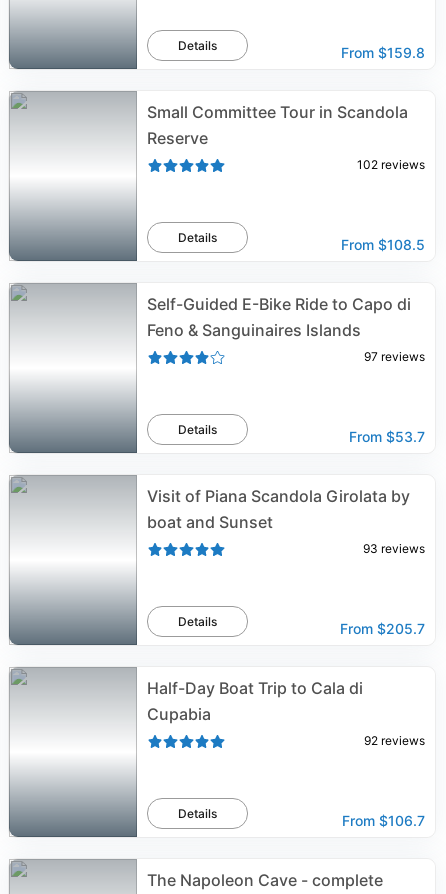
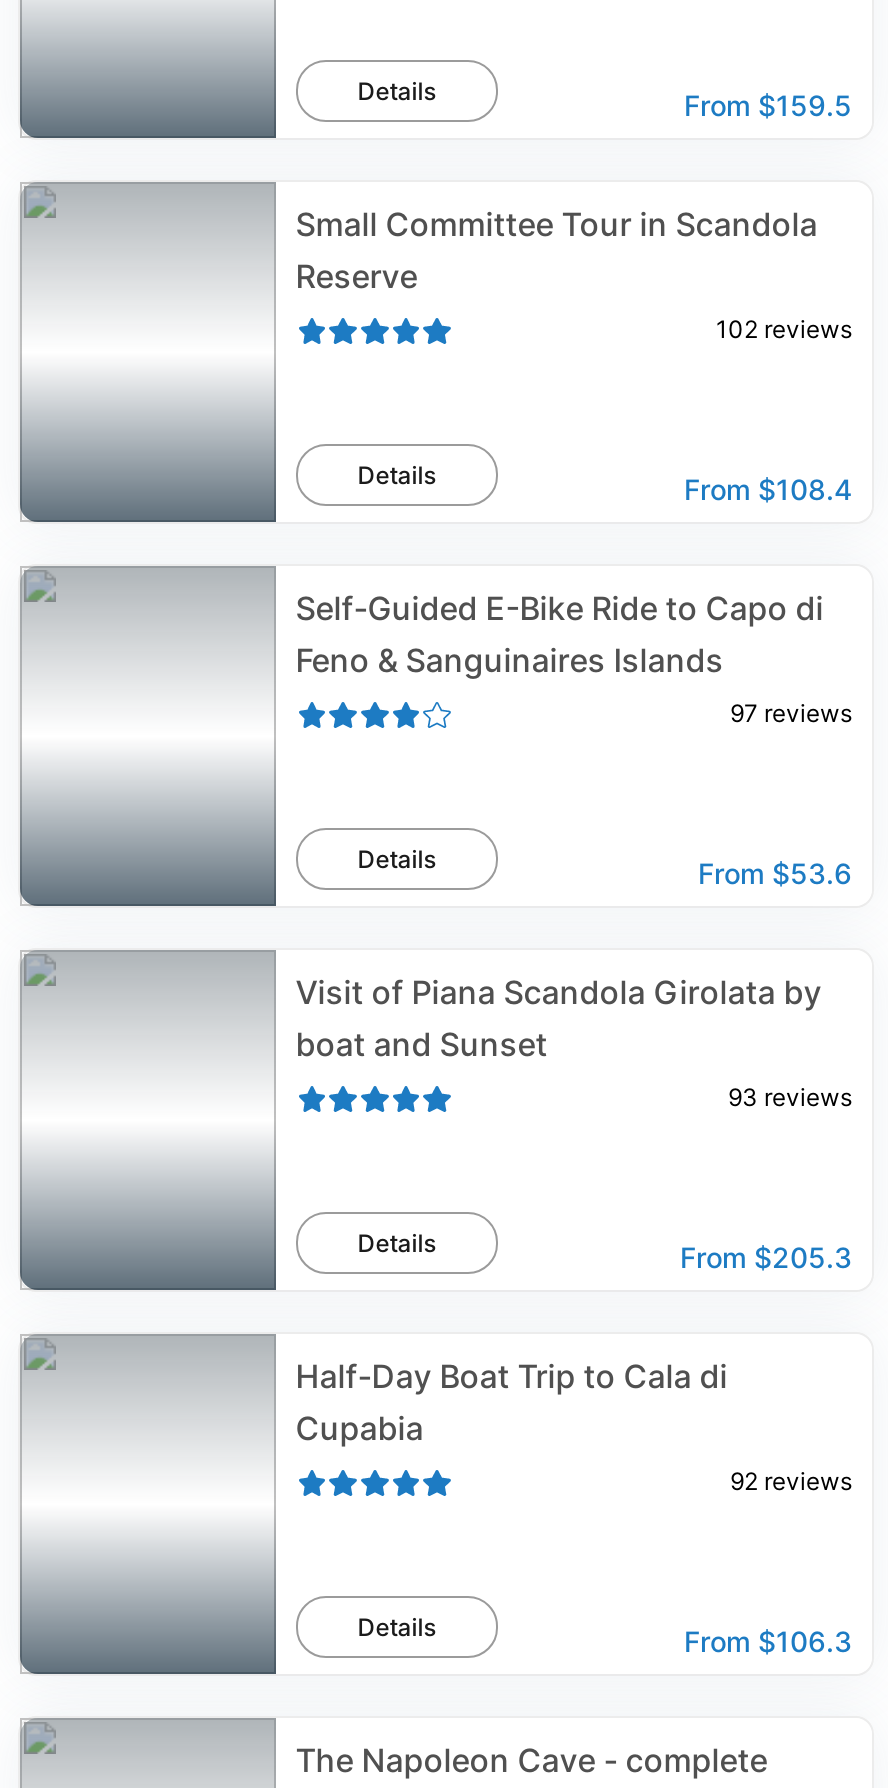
- From $159.8
+ From $159.5

- From $108.5
+ From $108.4

- From $53.7
+ From $53.6

- From $205.7
+ From $205.3

- From $106.7
+ From $106.3
